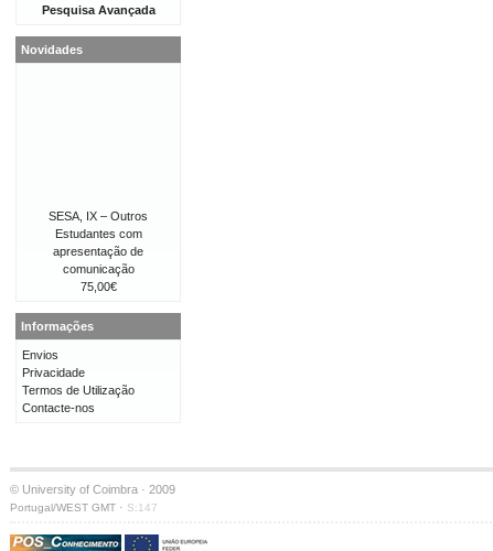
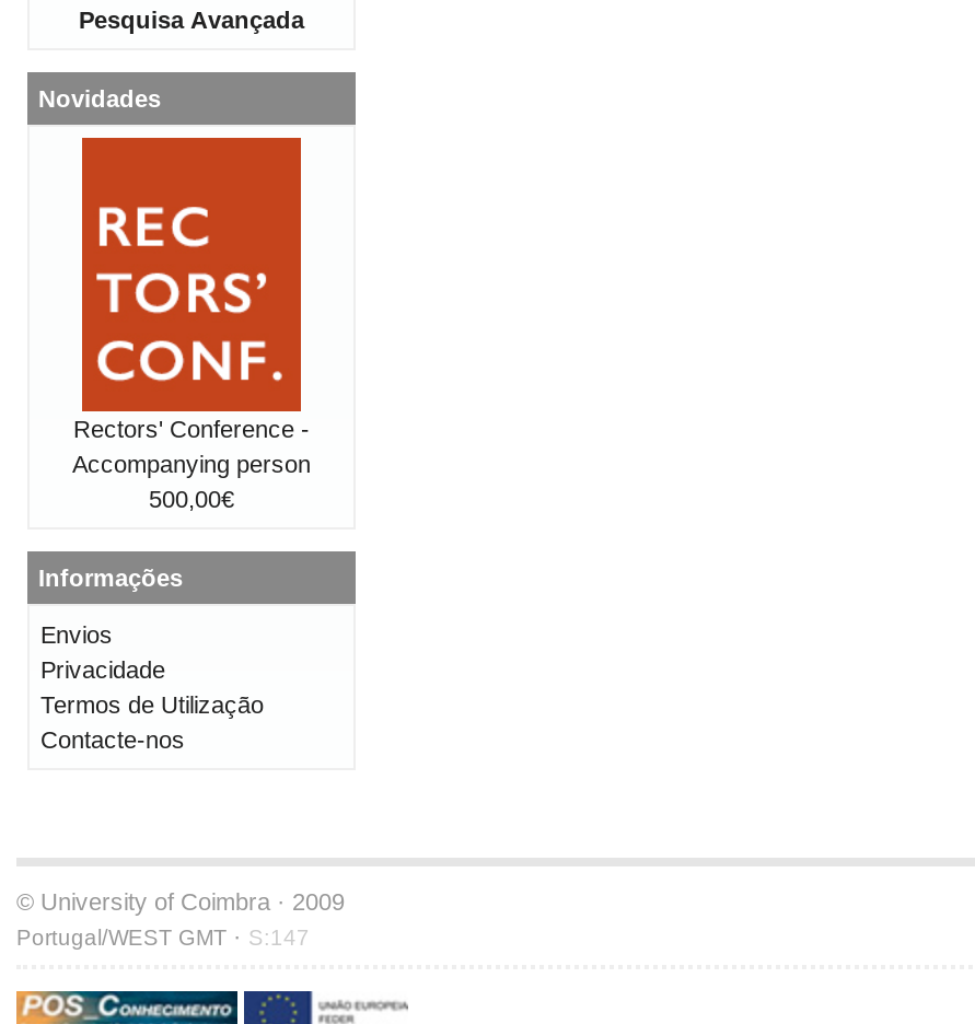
+ [image]

- SESA, IX – Outros
- Estudantes com
- apresentação de
- comunicação
- 75,00€
+ Rectors' Conference -
+ Accompanying person
+ 500,00€
